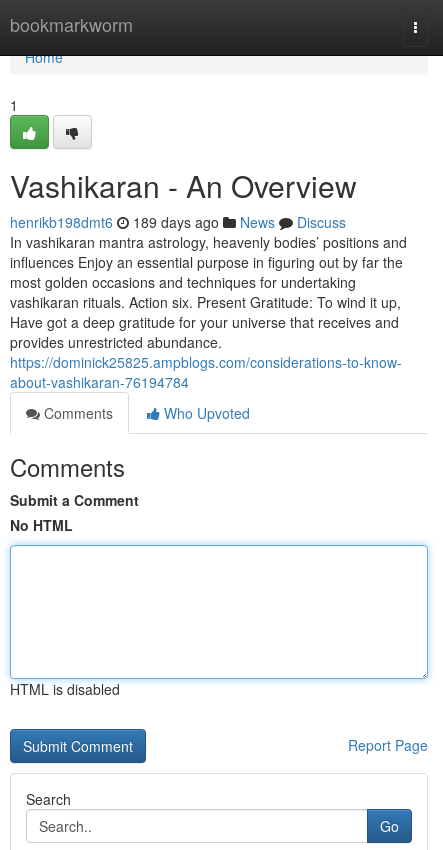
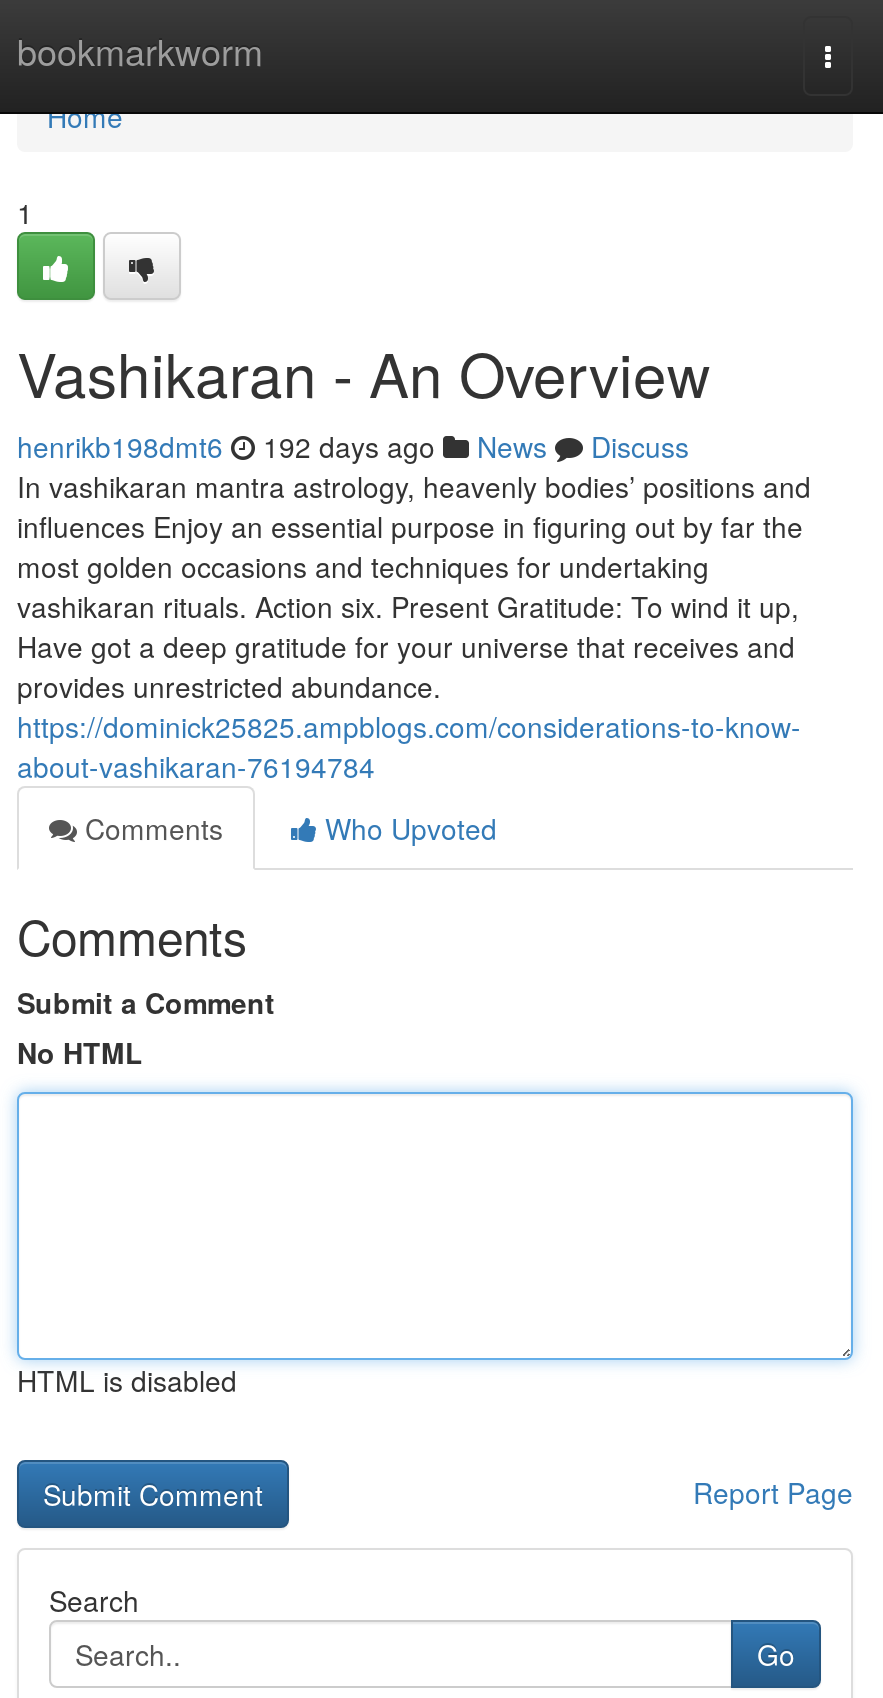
- henrikb198dmt6 189 days ago News Discuss
+ henrikb198dmt6 192 days ago News Discuss
